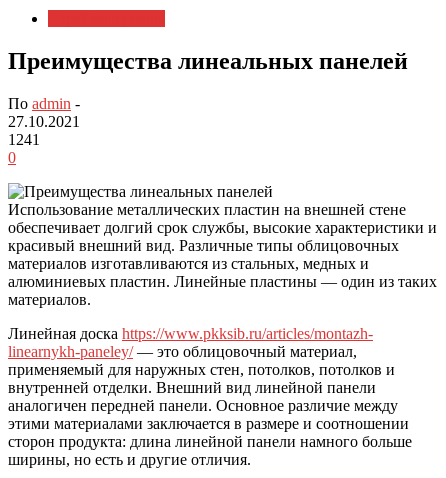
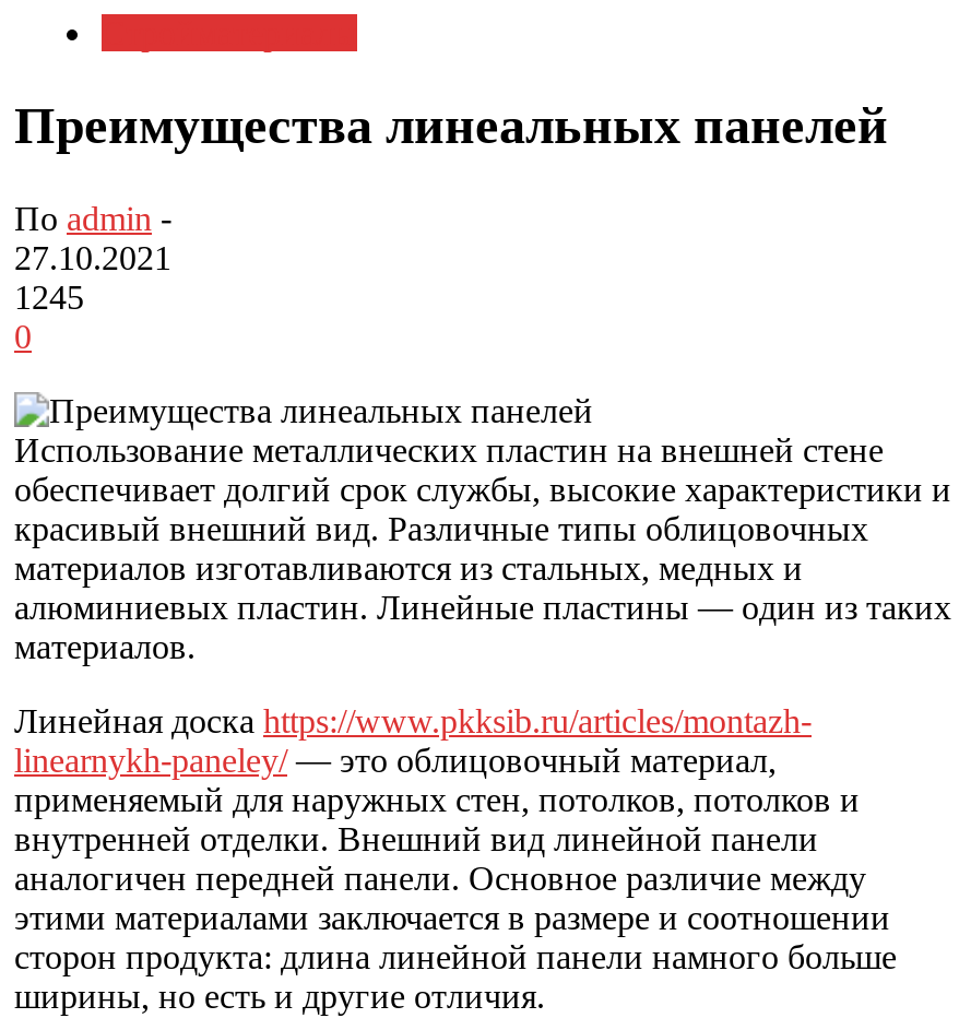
- 1241
+ 1245
